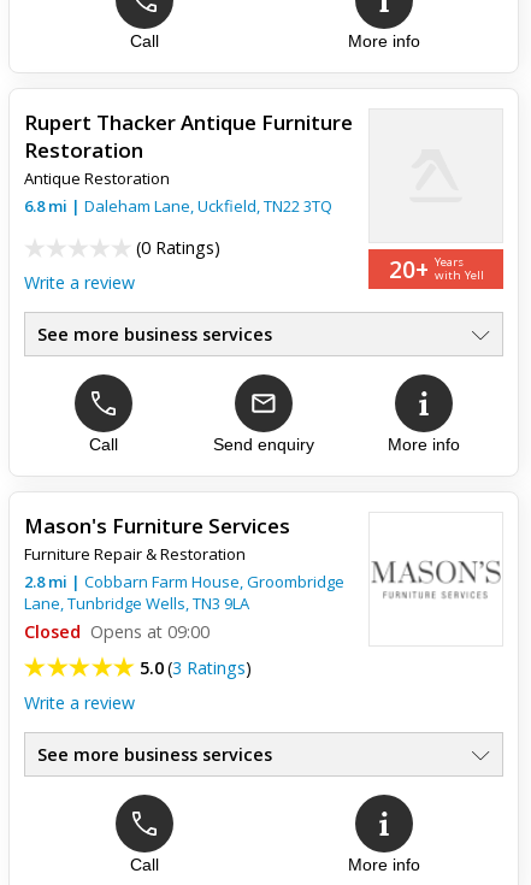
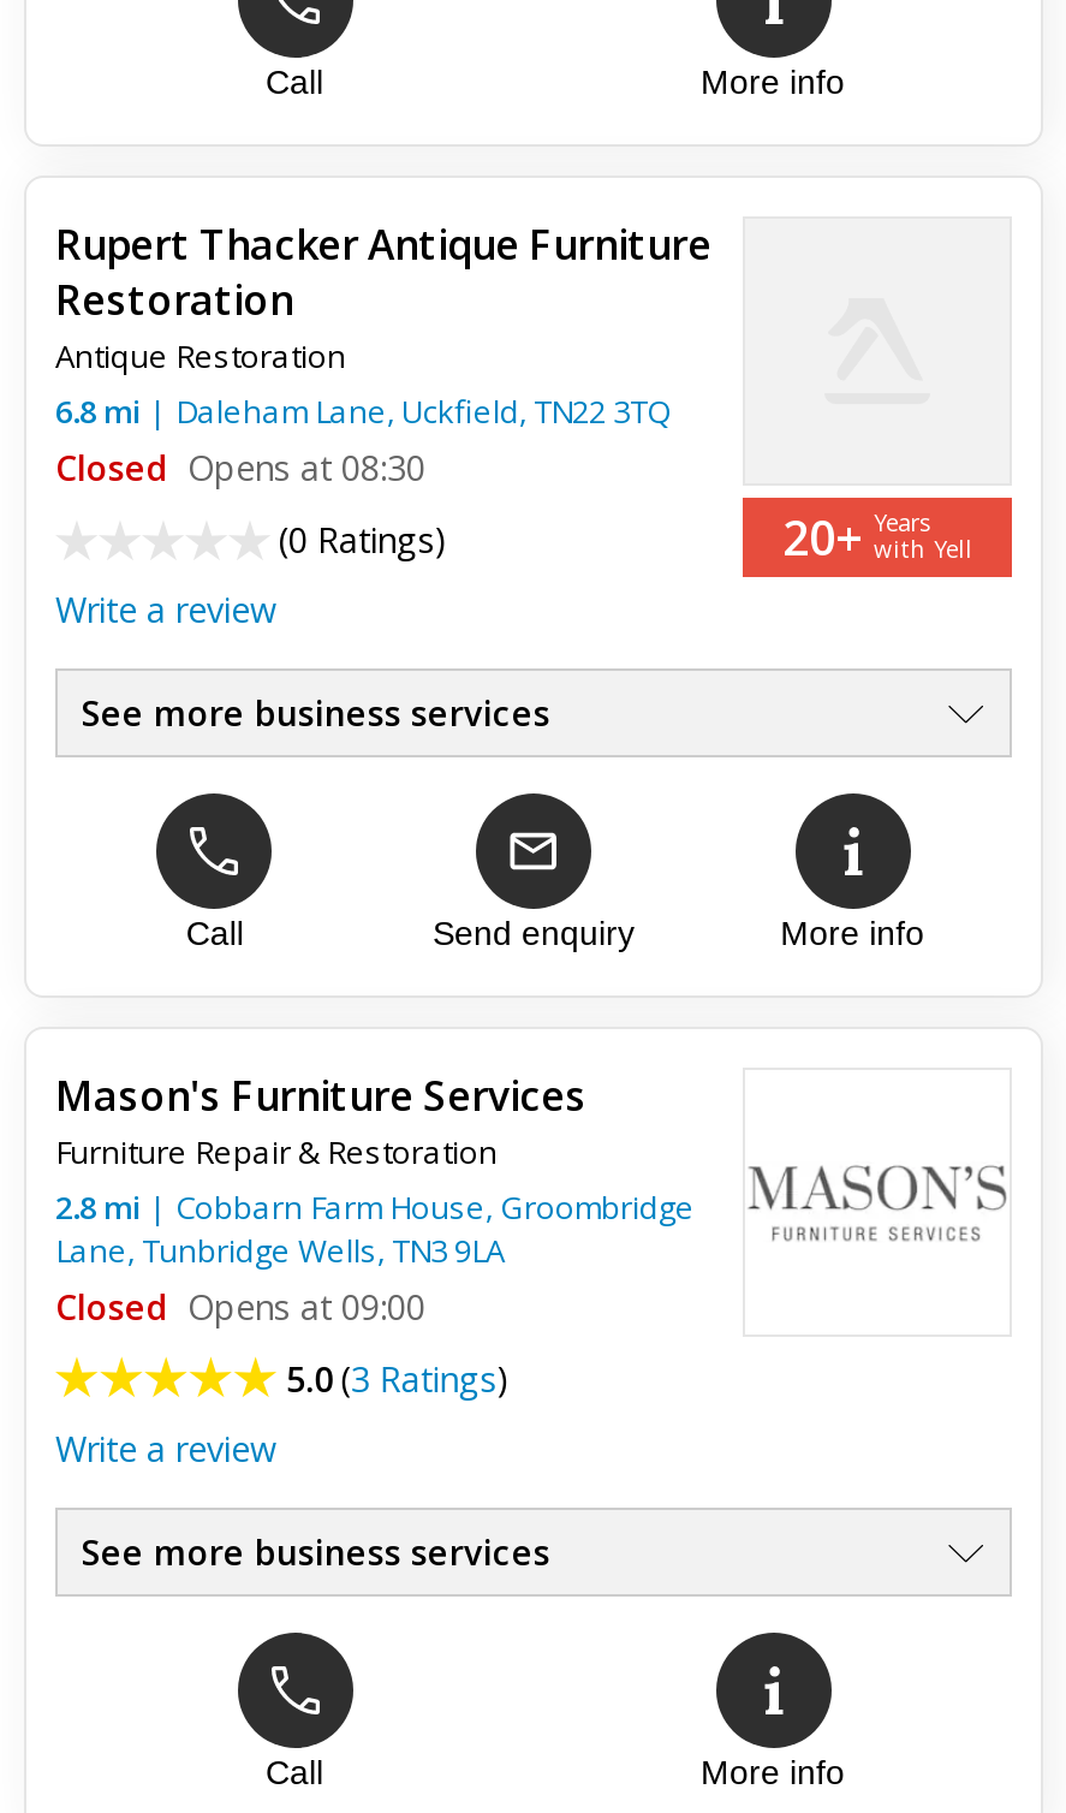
+ Closed Opens at 08:30
